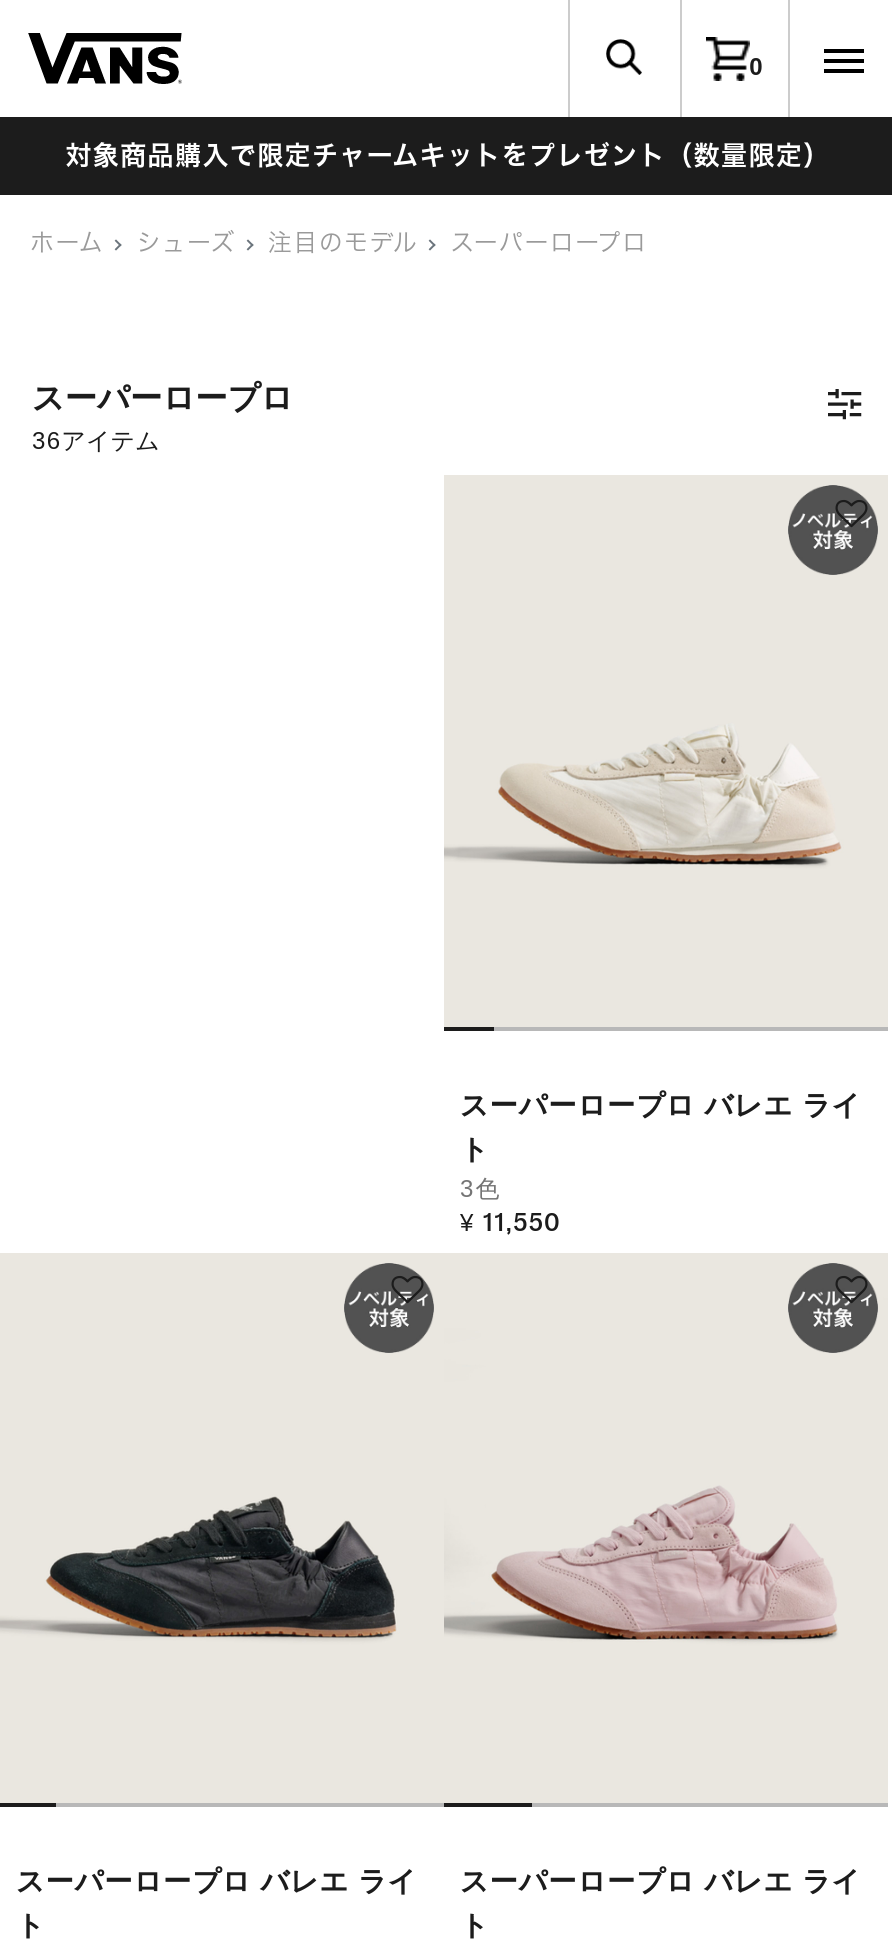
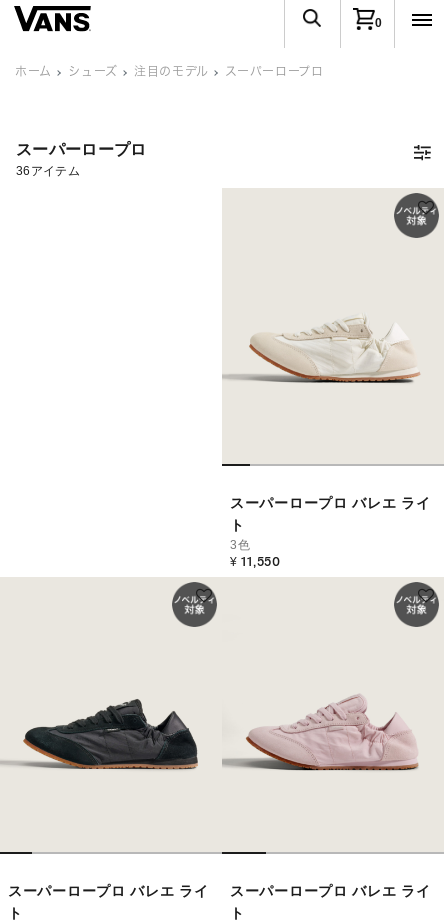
- 対象商品購入で限定チャームキットをプレゼント（数量限定）
